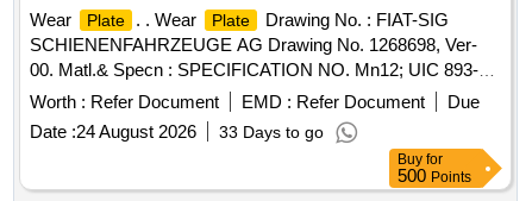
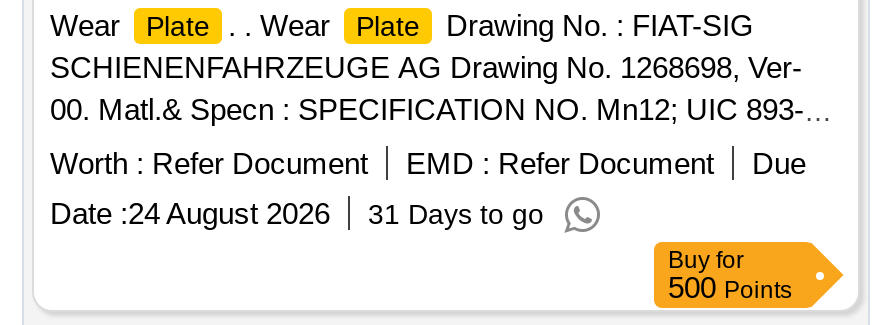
- Date : 24 August 2026 33 Days to go
+ Date : 24 August 2026 31 Days to go
